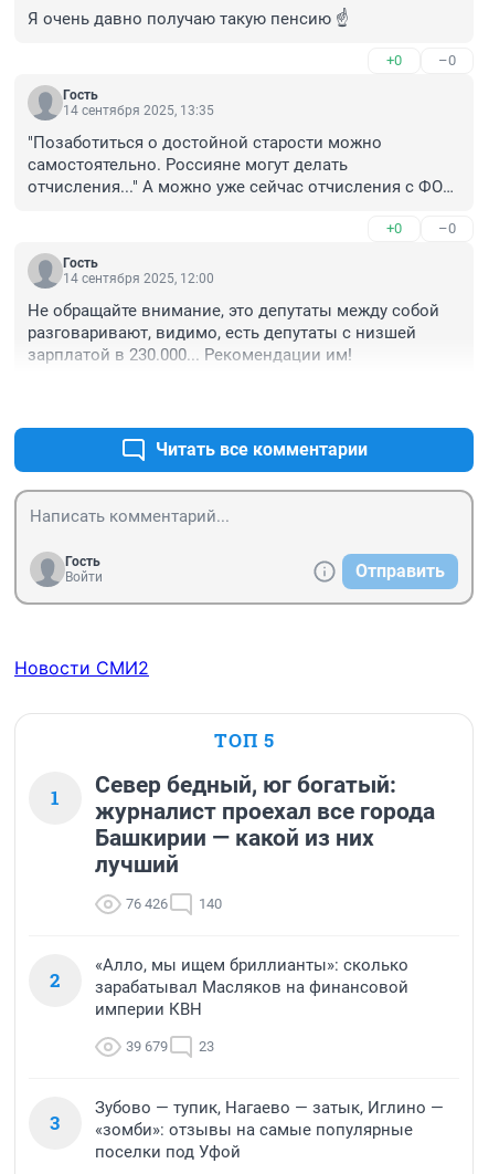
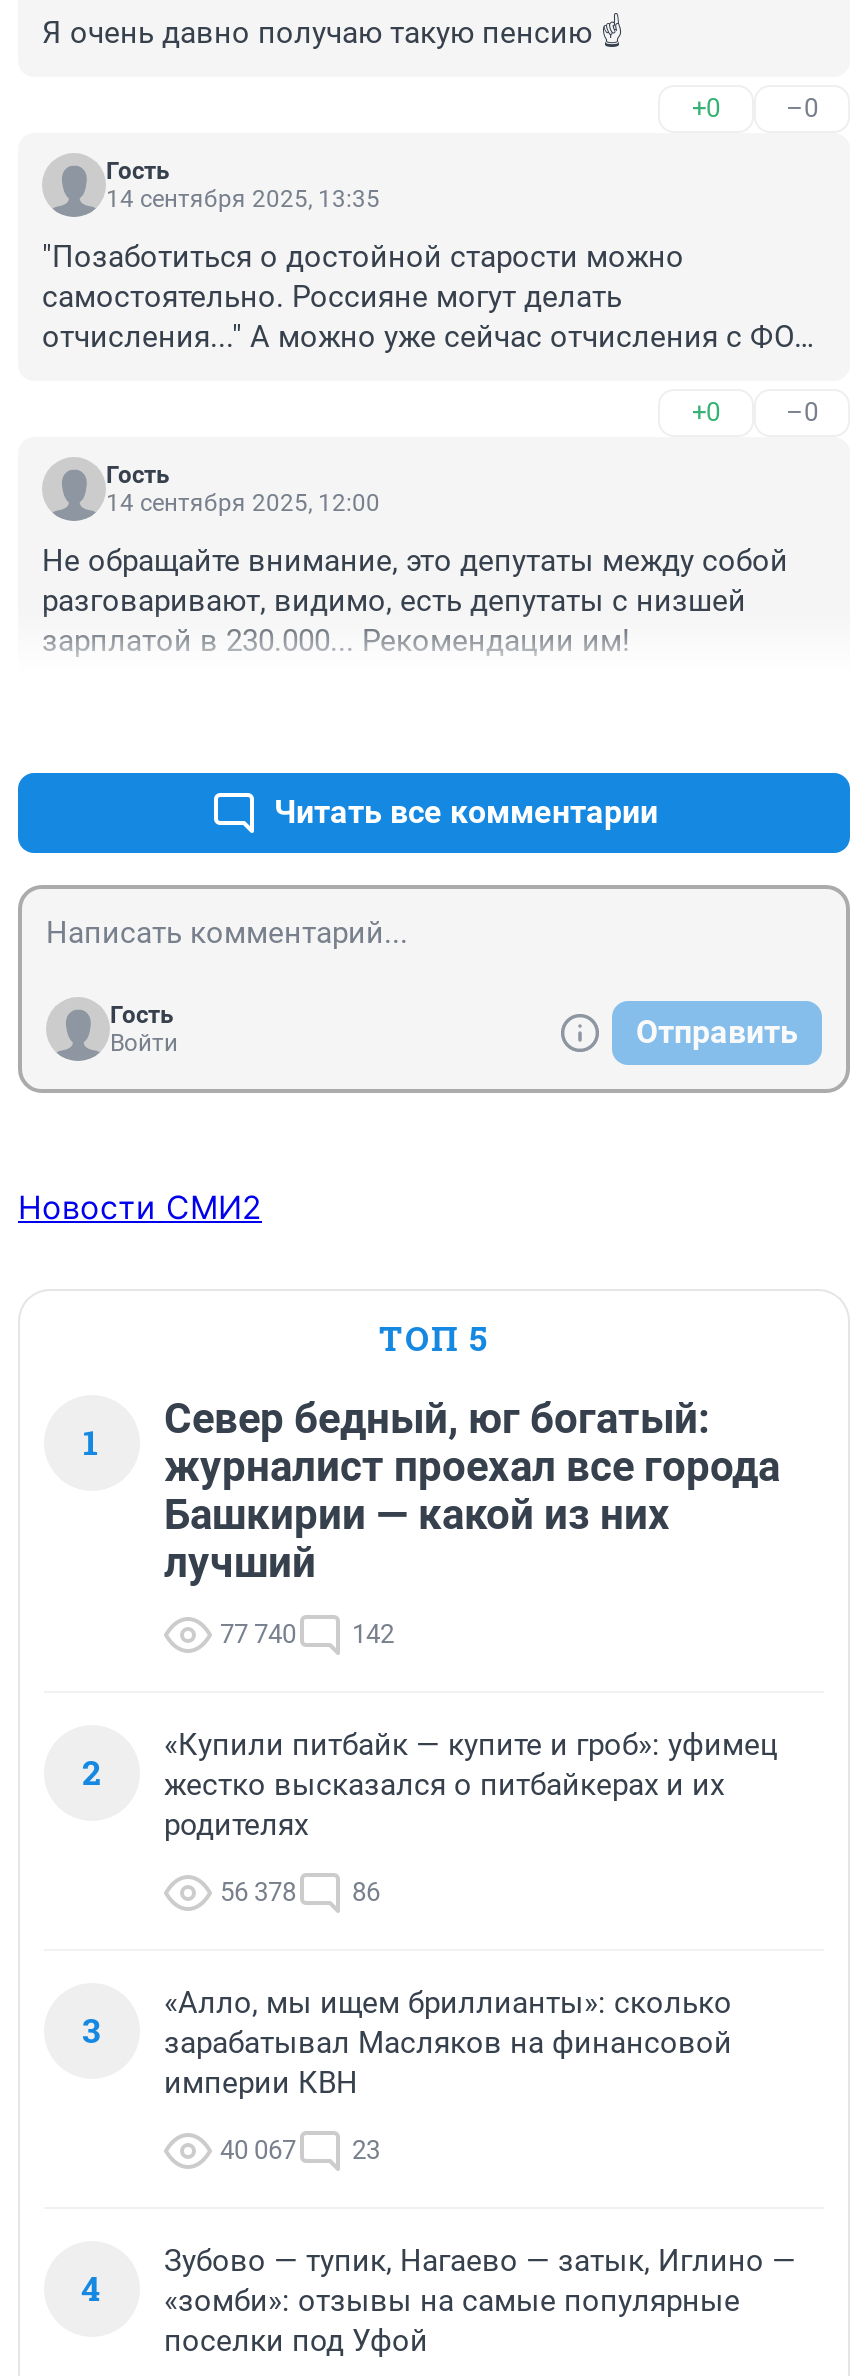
+ «Купили питбайк — купите и гроб»: уфимец
+ жестко высказался о питбайкерах и их
+ родителях
+ 56 378
+ 86
+ 3

- 76 426
+ 77 740

- 140
+ 142

- 39 679 23
+ 40 067 23

- 3 «зомби»: отзывы на самые популярные
+ 4 «зомби»: отзывы на самые популярные
